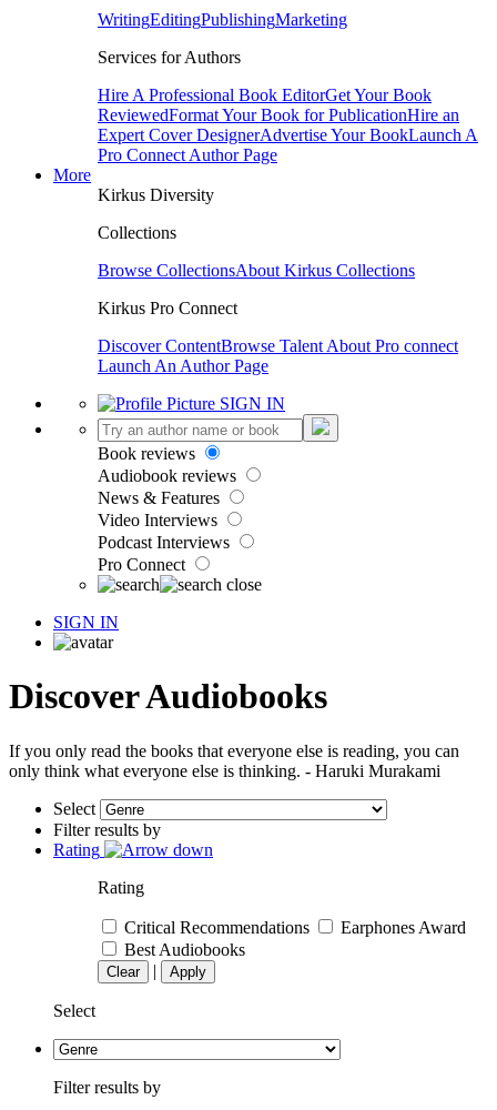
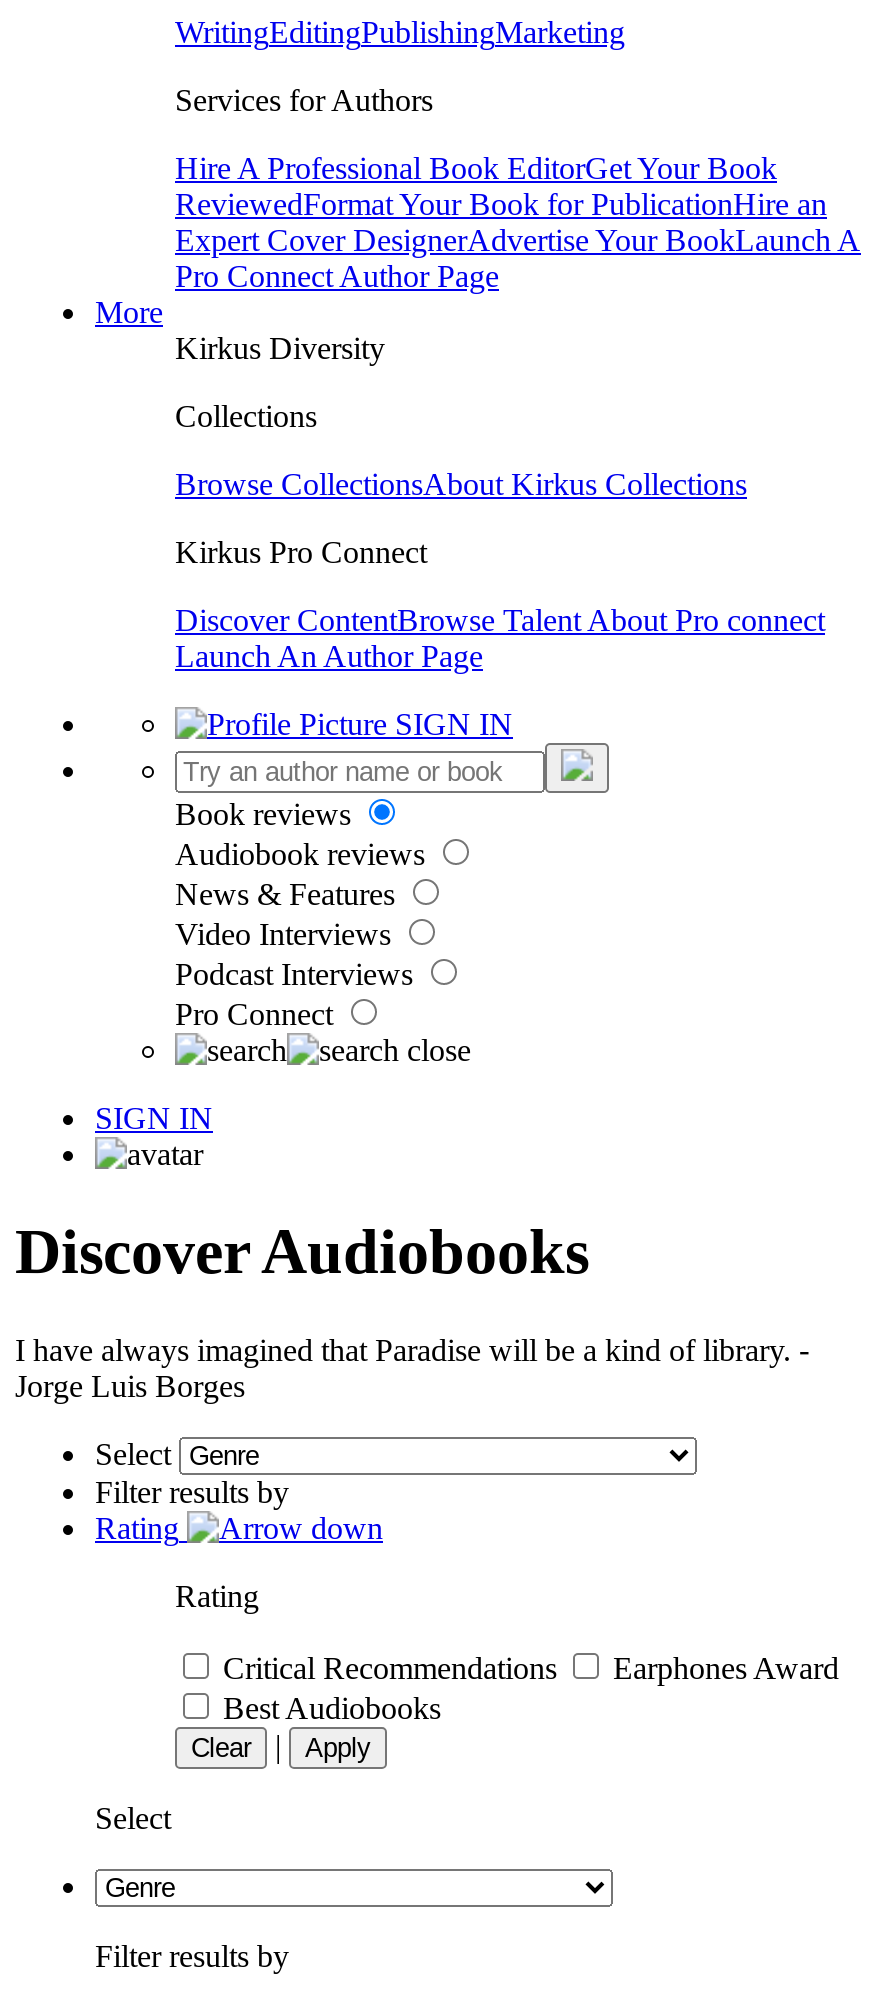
- If you only read the books that everyone else is reading, you can
- only think what everyone else is thinking. - Haruki Murakami
+ I have always imagined that Paradise will be a kind of library. -
+ Jorge Luis Borges
